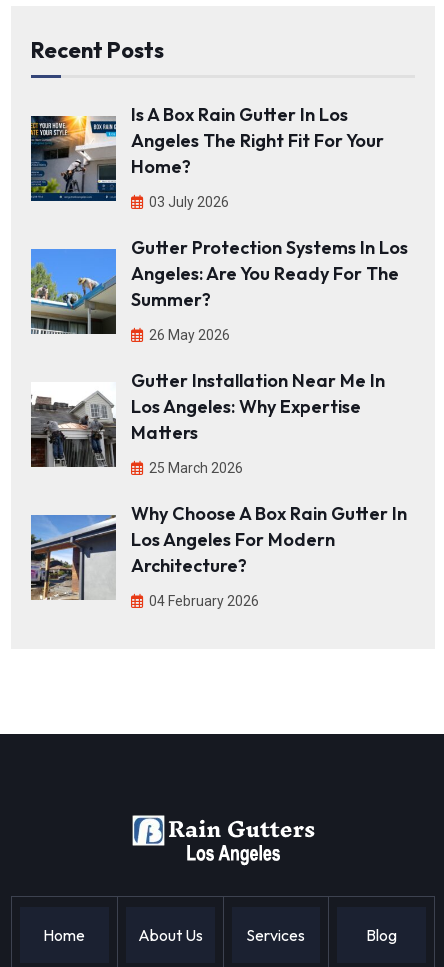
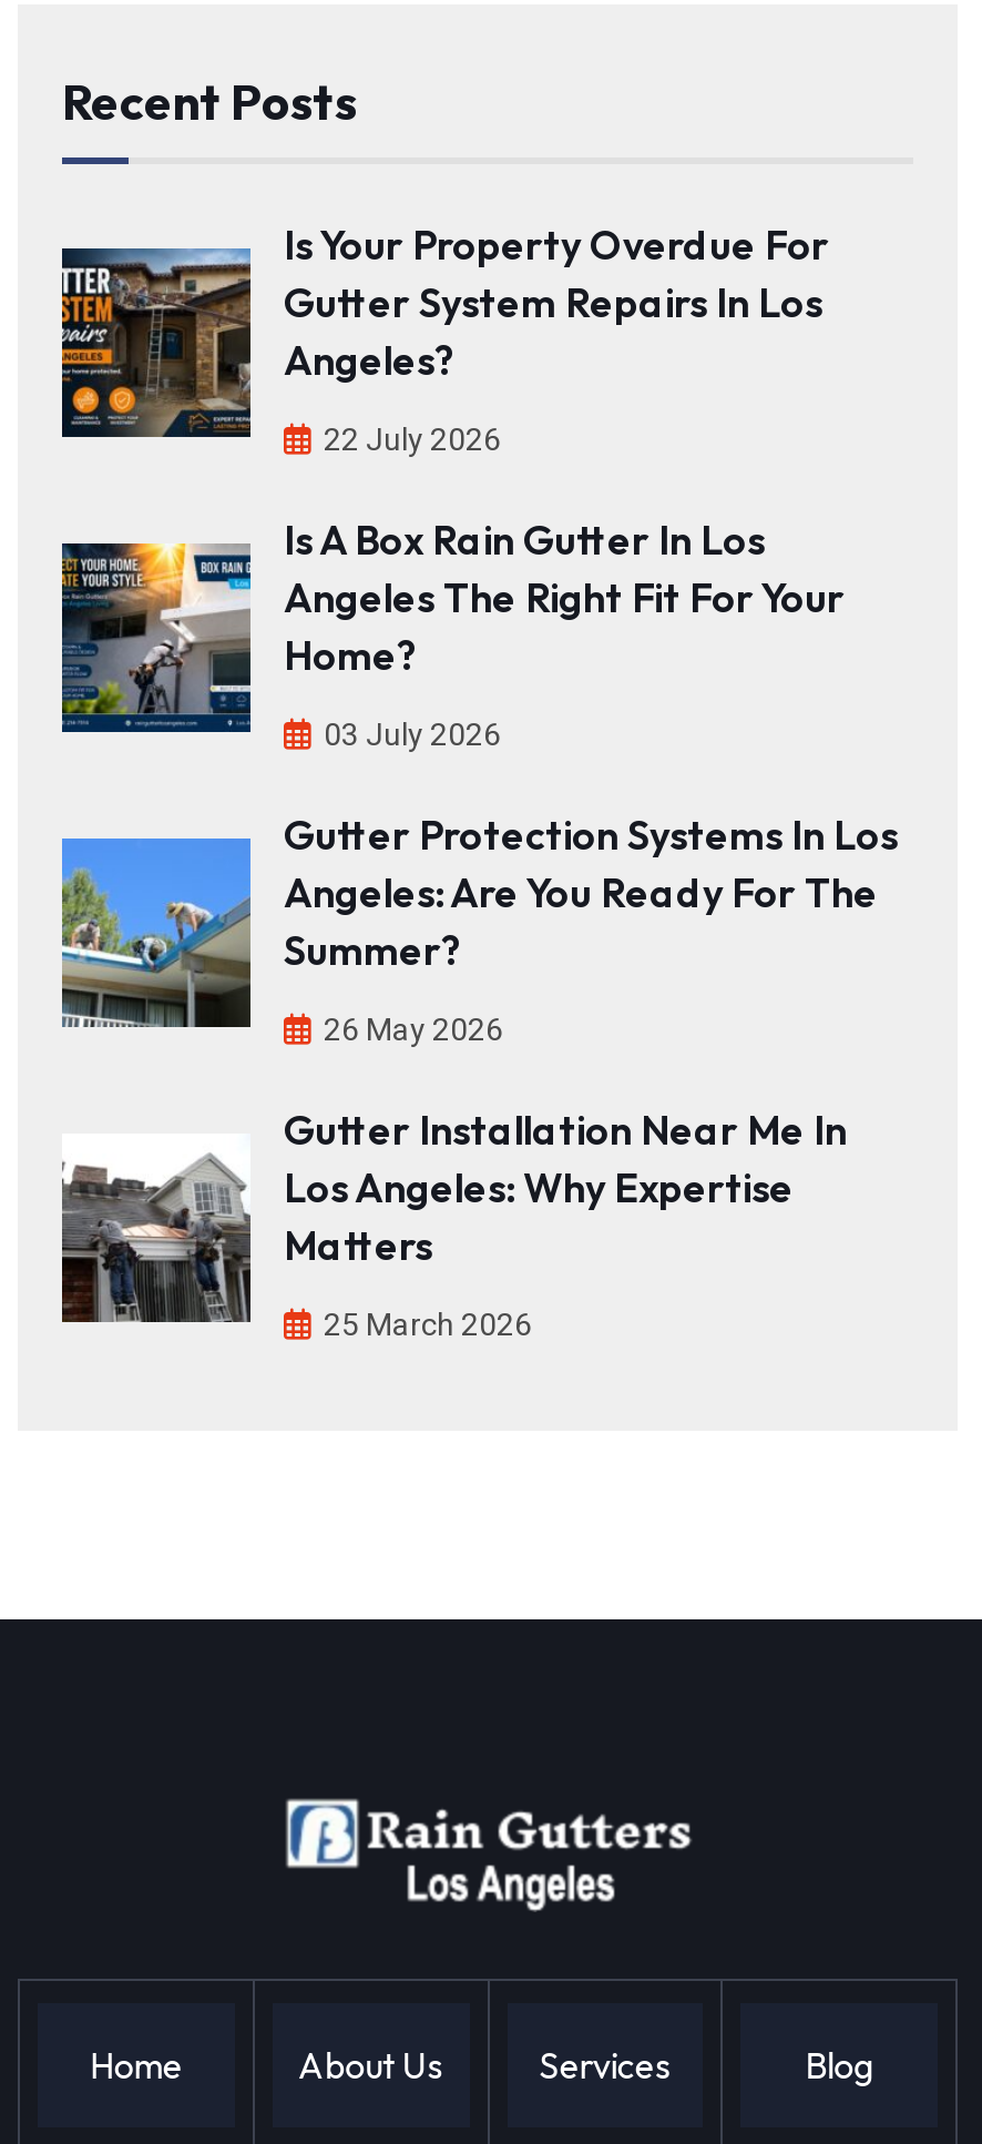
+ [image]
+ Is Your Property Overdue For
+ Gutter System Repairs In Los
+ Angeles?
+ 22 July 2026

moved down: [image] | Is A Box Rain Gutter In Los | Angeles The Right Fit For Your | ... | Matters | 25 March 2026

- [image]
- Why Choose A Box Rain Gutter In
- Los Angeles For Modern
- Architecture?
- 04 February 2026
